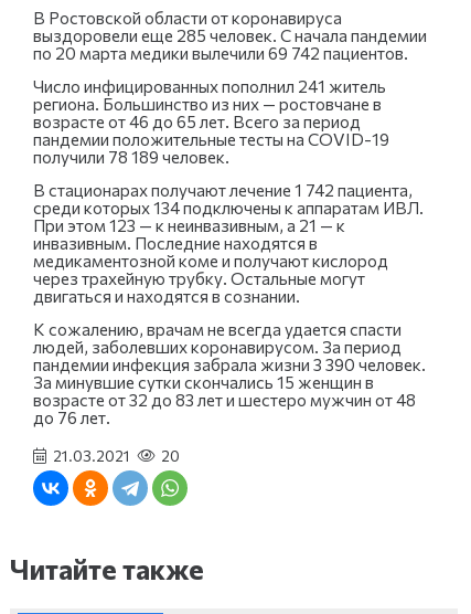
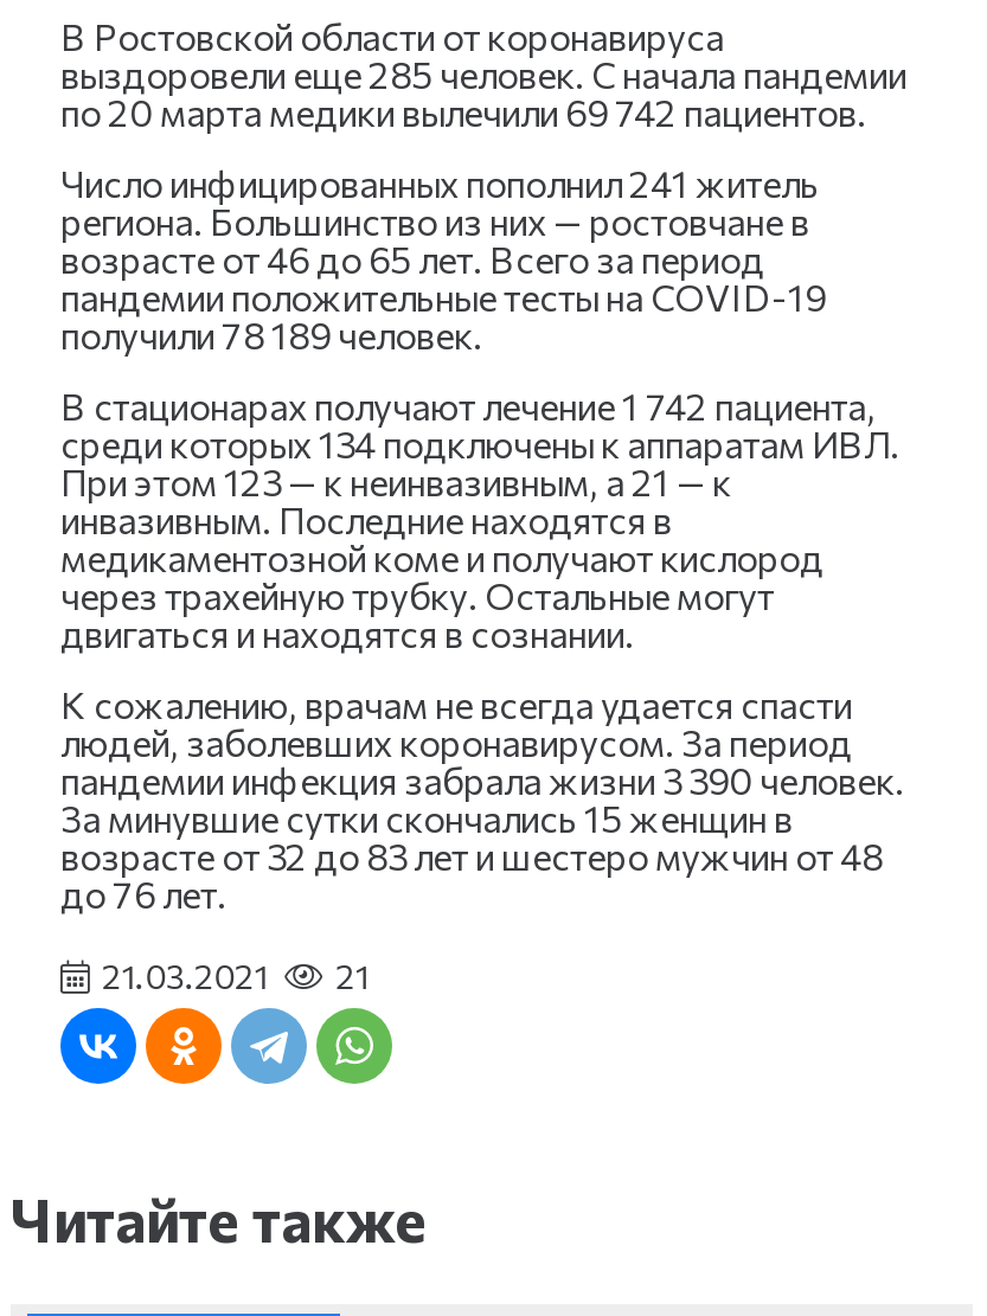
- 21.03.2021 20
+ 21.03.2021 21
